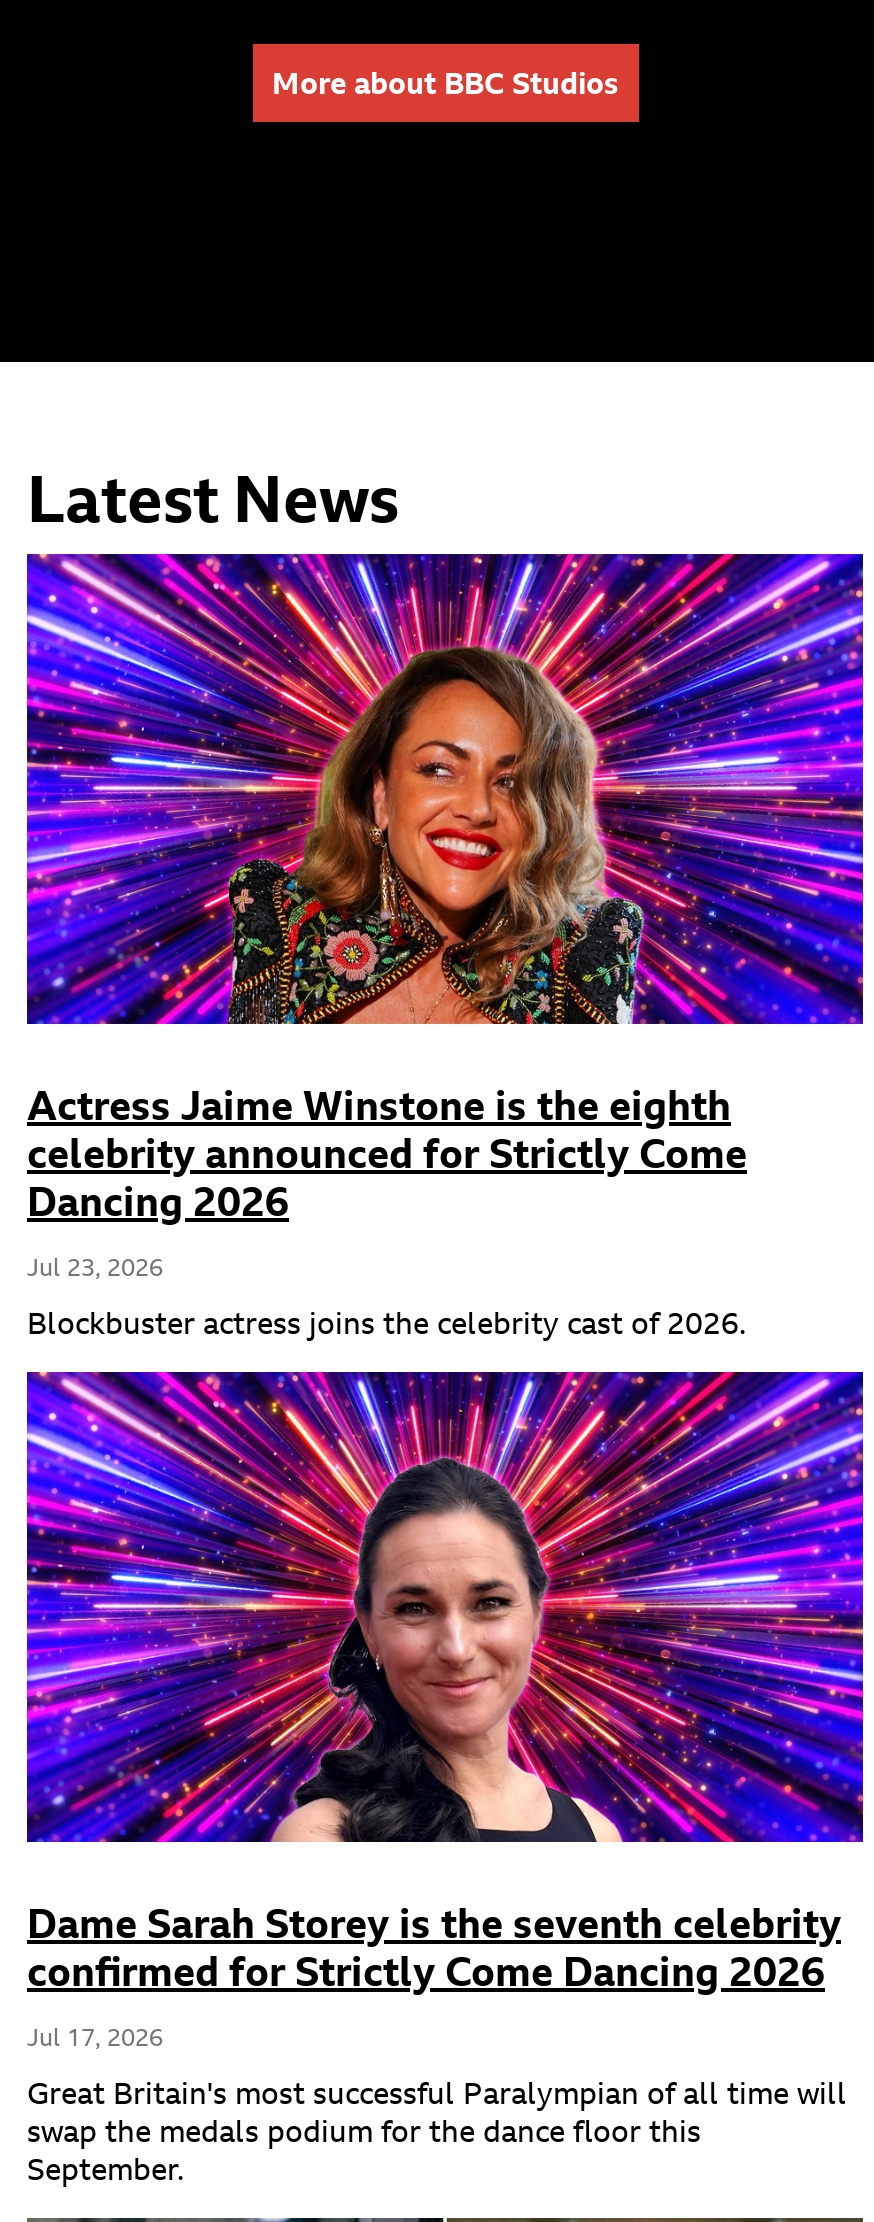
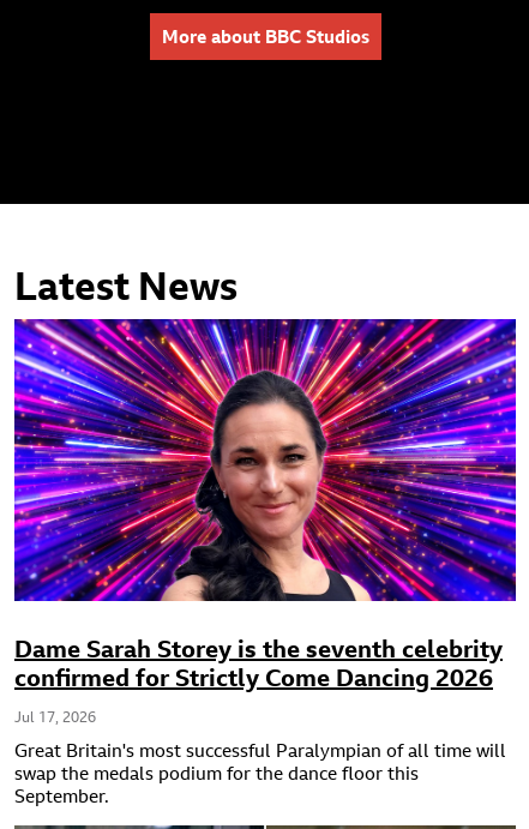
- [image]
- Actress Jaime Winstone is the eighth
- celebrity announced for Strictly Come
- Dancing 2026
- Jul 23, 2026
- Blockbuster actress joins the celebrity cast of 2026.
